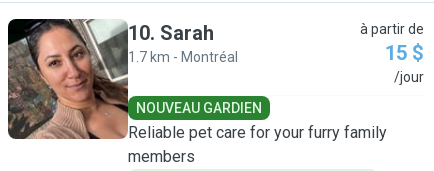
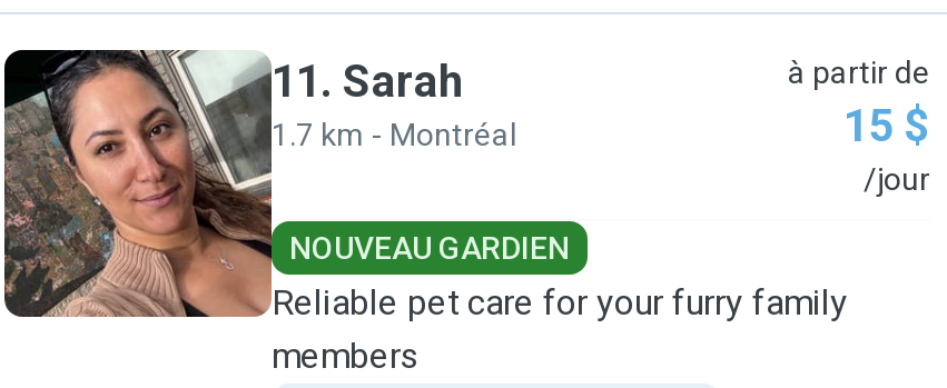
- 10. Sarah
+ 11. Sarah
